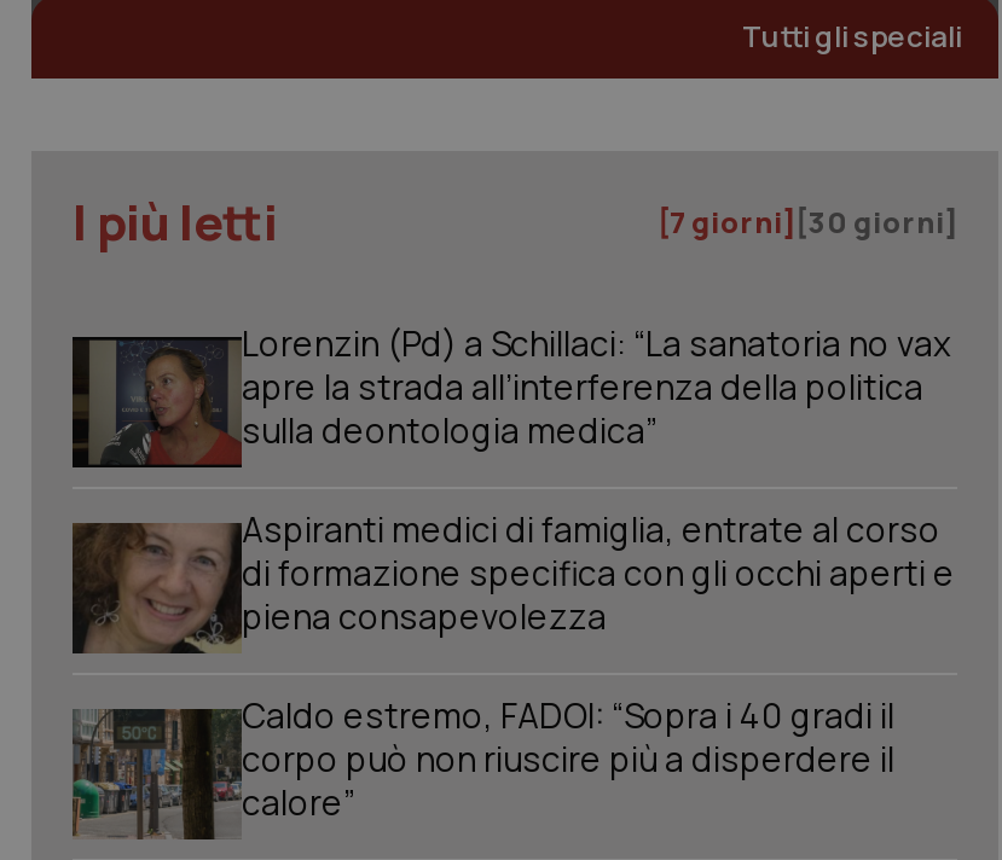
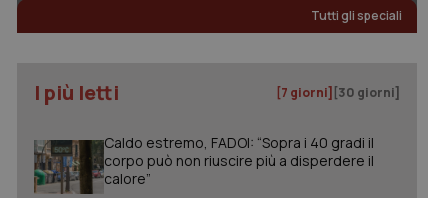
- [image]
- Lorenzin (Pd) a Schillaci: “La sanatoria no vax
- apre la strada all’interferenza della politica
- sulla deontologia medica”
- Aspiranti medici di famiglia, entrate al corso
- di formazione specifica con gli occhi aperti e
- piena consapevolezza

- [image]
